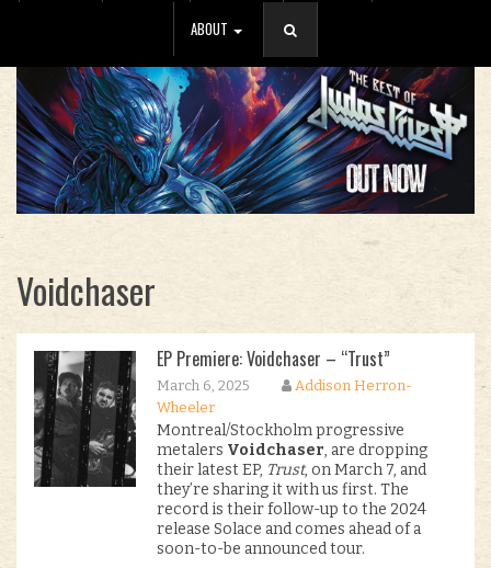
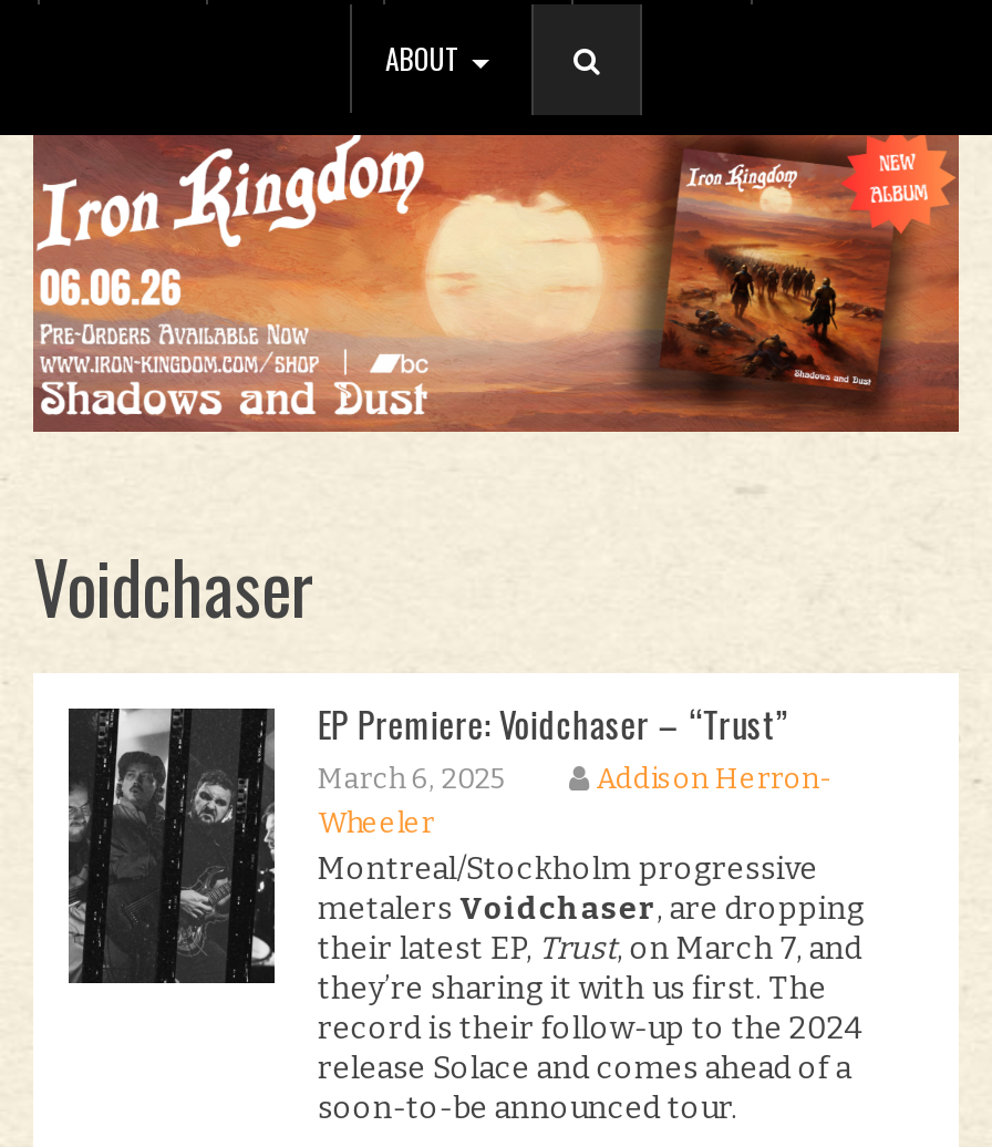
- [image]
+ [image]
